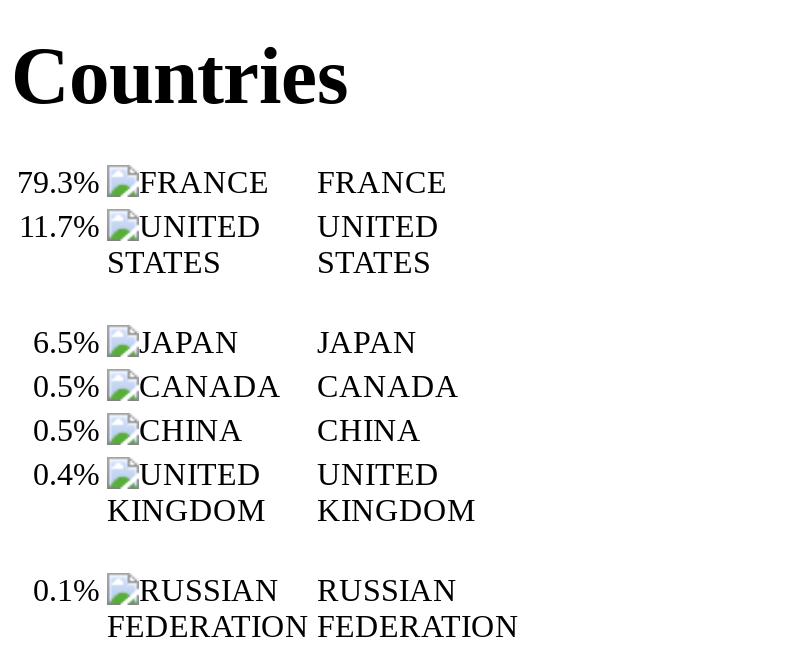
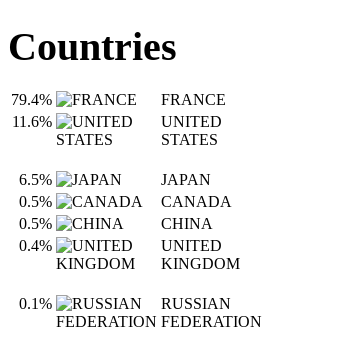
- 79.3%
+ 79.4%

- 11.7%
+ 11.6%
